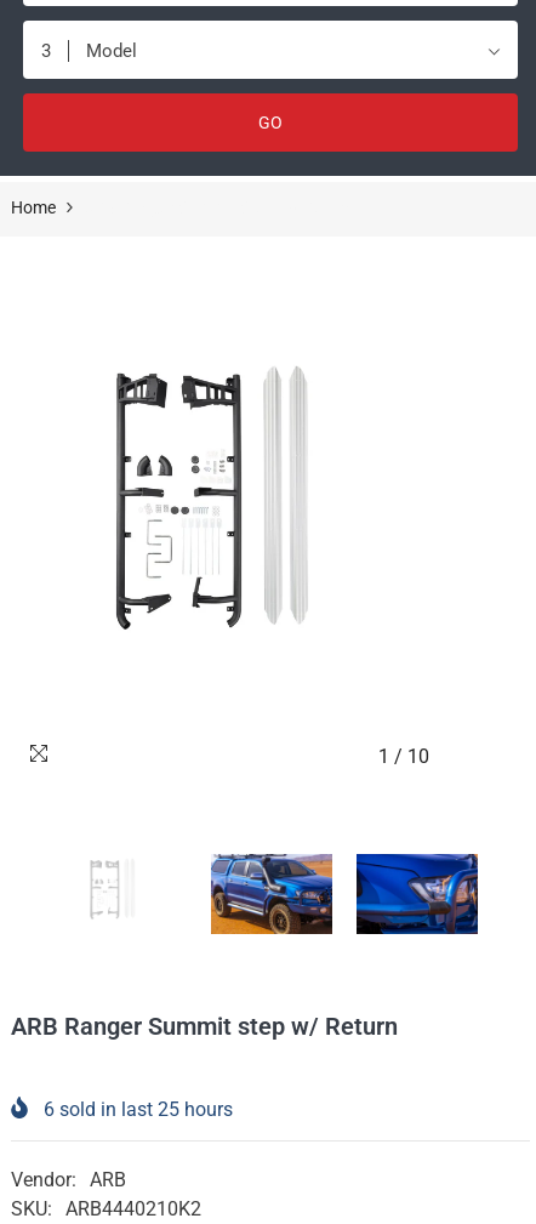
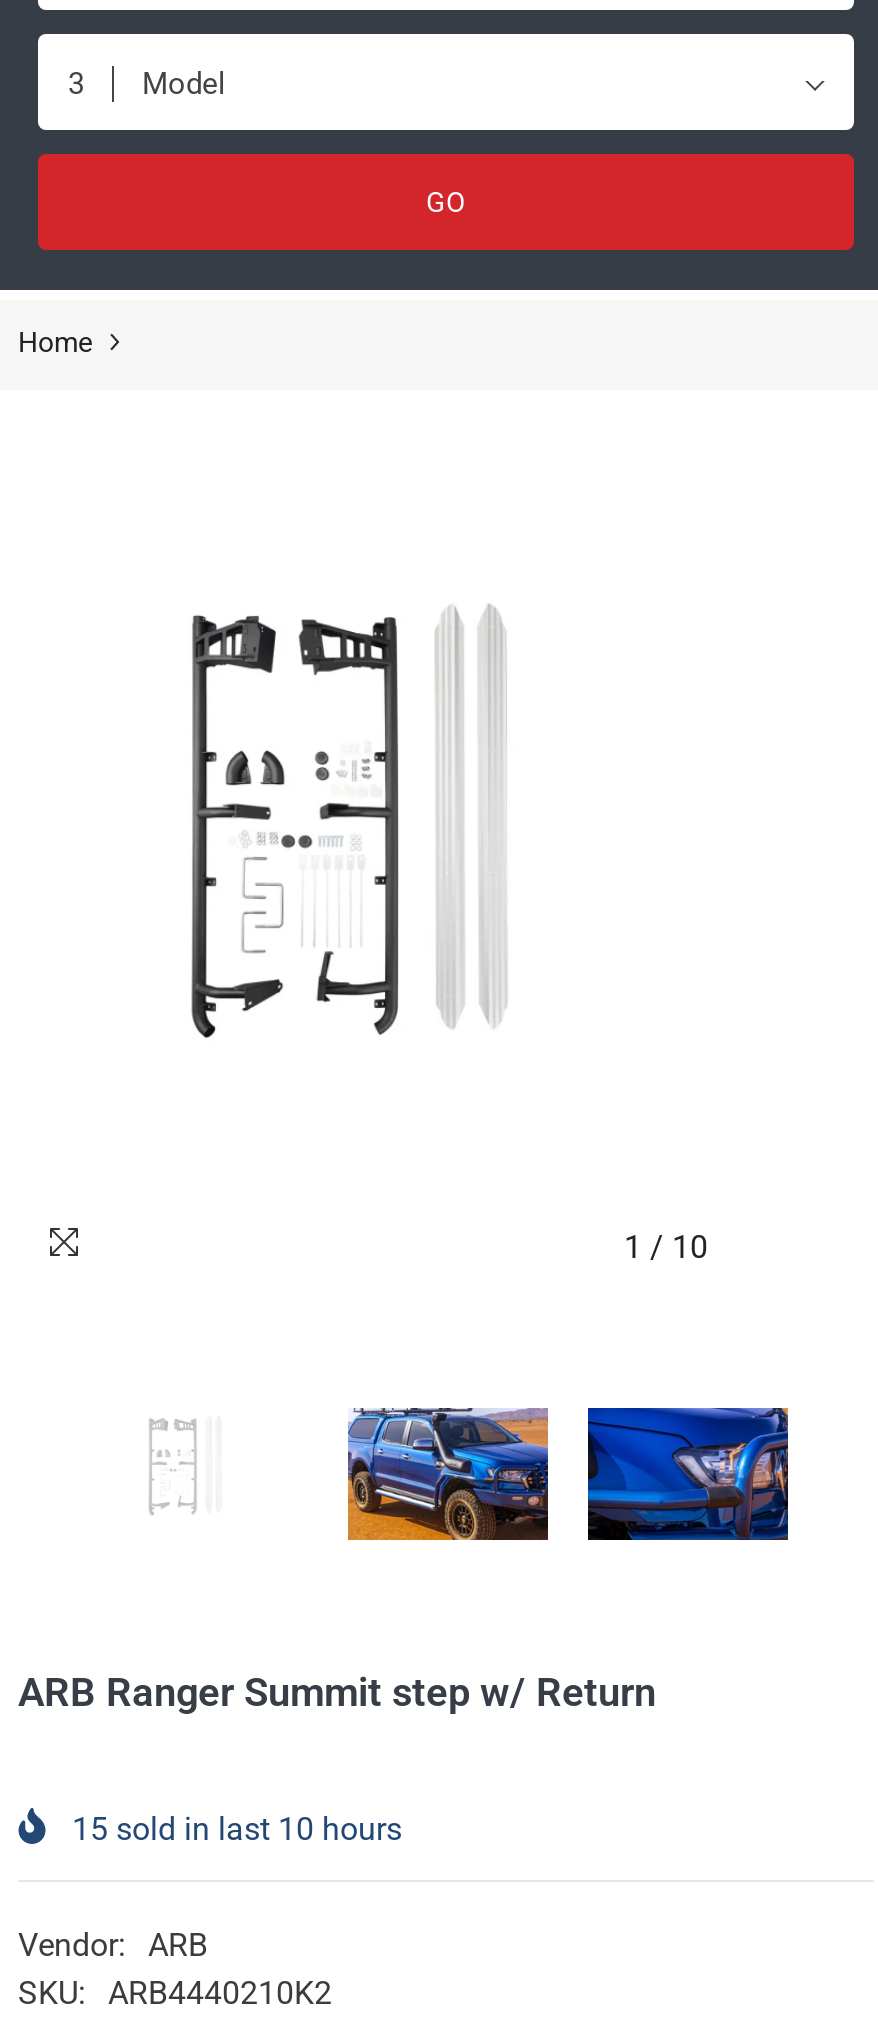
- 6 sold in last 25 hours
+ 15 sold in last 10 hours
